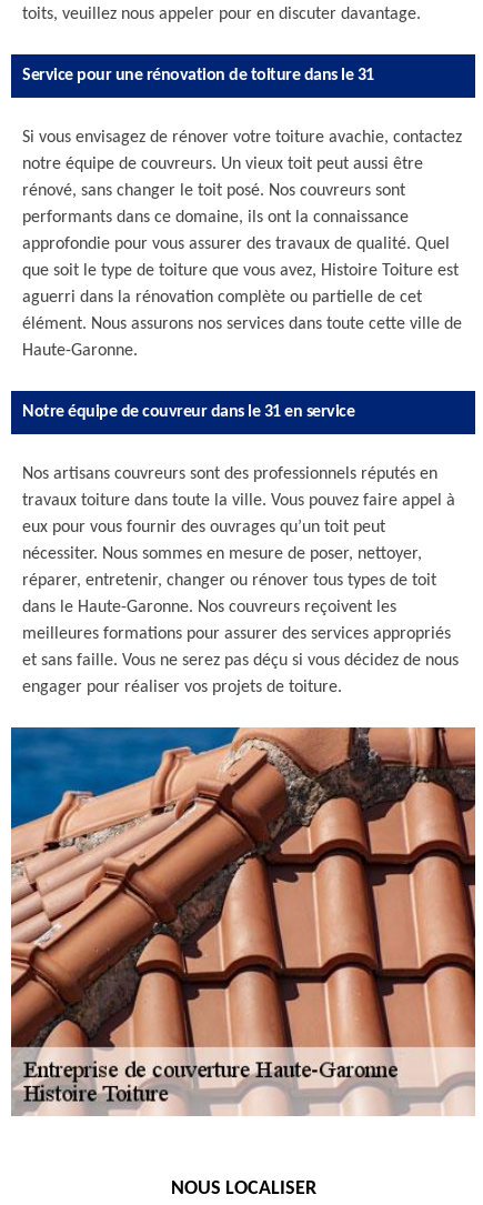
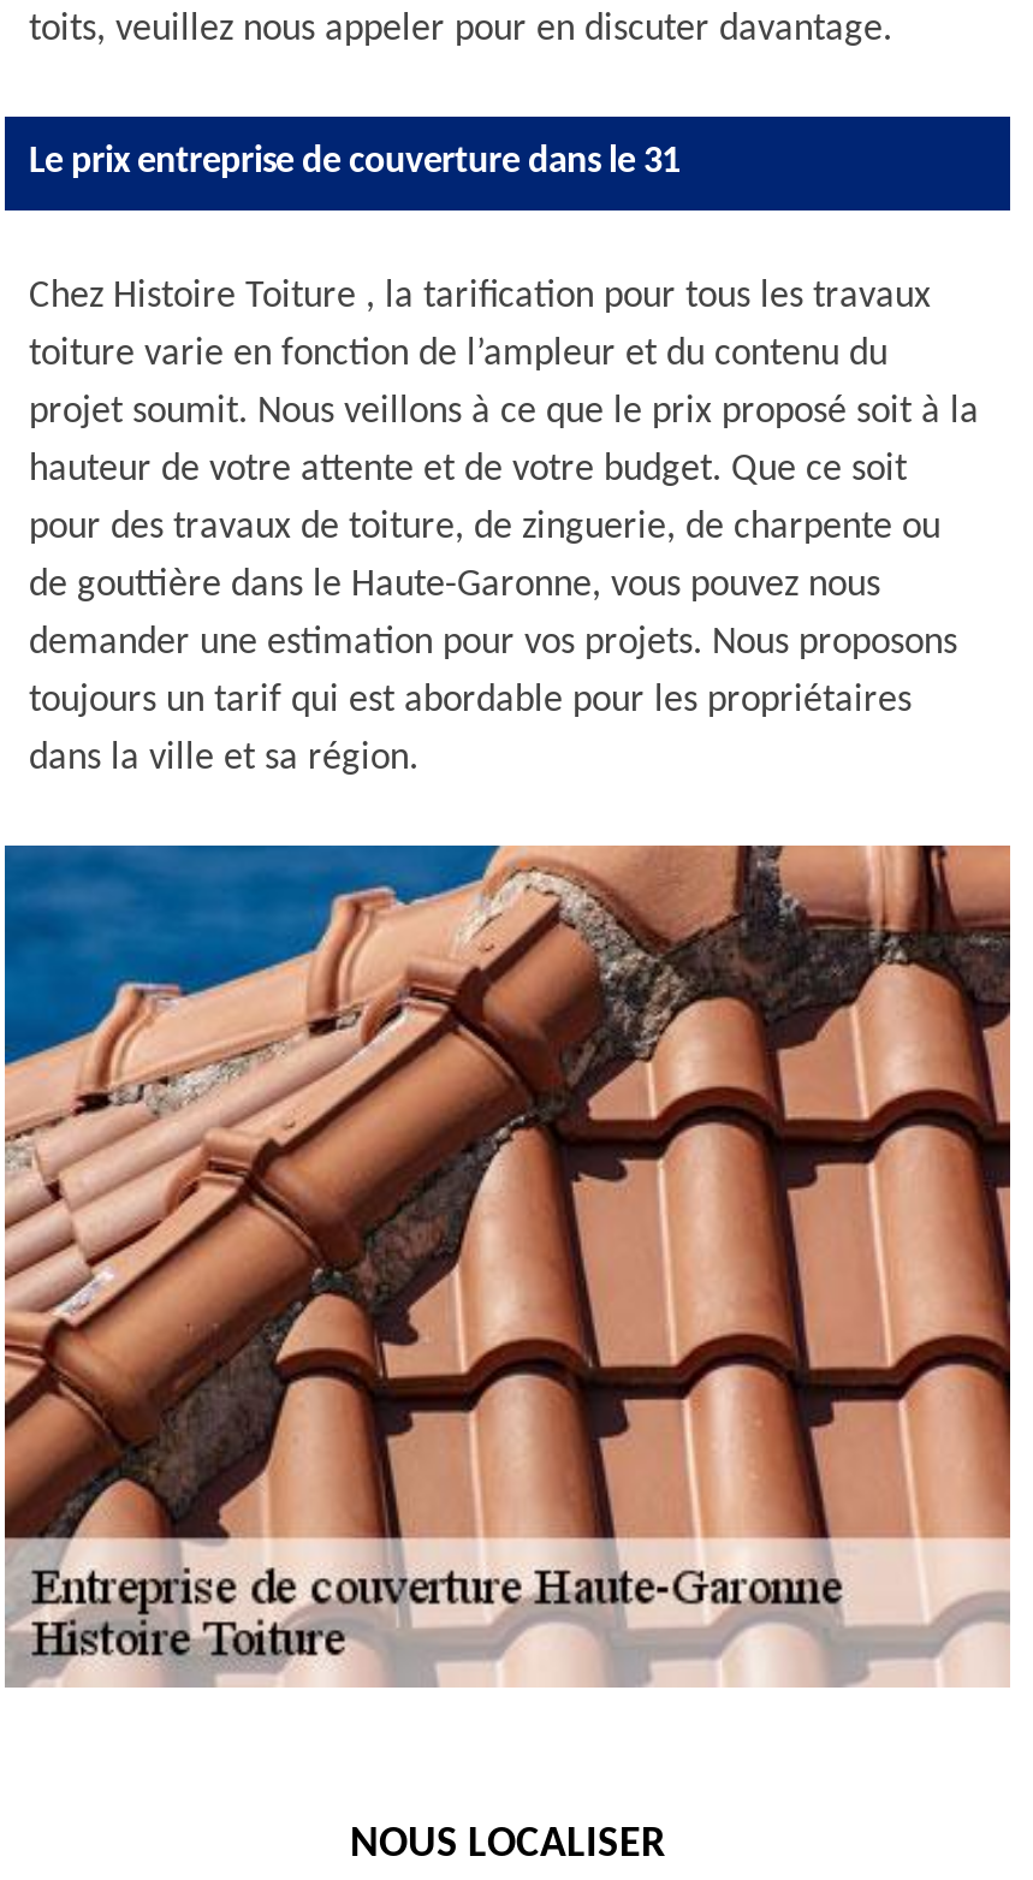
- Service pour une rénovation de toiture dans le 31
- Si vous envisagez de rénover votre toiture avachie, contactez
- notre équipe de couvreurs. Un vieux toit peut aussi être
- rénové, sans changer le toit posé. Nos couvreurs sont
- performants dans ce domaine, ils ont la connaissance
- approfondie pour vous assurer des travaux de qualité. Quel
- que soit le type de toiture que vous avez, Histoire Toiture est
- aguerri dans la rénovation complète ou partielle de cet
- élément. Nous assurons nos services dans toute cette ville de
- Haute-Garonne.
- Notre équipe de couvreur dans le 31 en service
- Nos artisans couvreurs sont des professionnels réputés en
- travaux toiture dans toute la ville. Vous pouvez faire appel à
- eux pour vous fournir des ouvrages qu’un toit peut
- nécessiter. Nous sommes en mesure de poser, nettoyer,
- réparer, entretenir, changer ou rénover tous types de toit
- dans le Haute-Garonne. Nos couvreurs reçoivent les
- meilleures formations pour assurer des services appropriés
- et sans faille. Vous ne serez pas déçu si vous décidez de nous
- engager pour réaliser vos projets de toiture.
+ Le prix entreprise de couverture dans le 31
+ Chez Histoire Toiture , la tarification pour tous les travaux
+ toiture varie en fonction de l’ampleur et du contenu du
+ projet soumit. Nous veillons à ce que le prix proposé soit à la
+ hauteur de votre attente et de votre budget. Que ce soit
+ pour des travaux de toiture, de zinguerie, de charpente ou
+ de gouttière dans le Haute-Garonne, vous pouvez nous
+ demander une estimation pour vos projets. Nous proposons
+ toujours un tarif qui est abordable pour les propriétaires
+ dans la ville et sa région.
